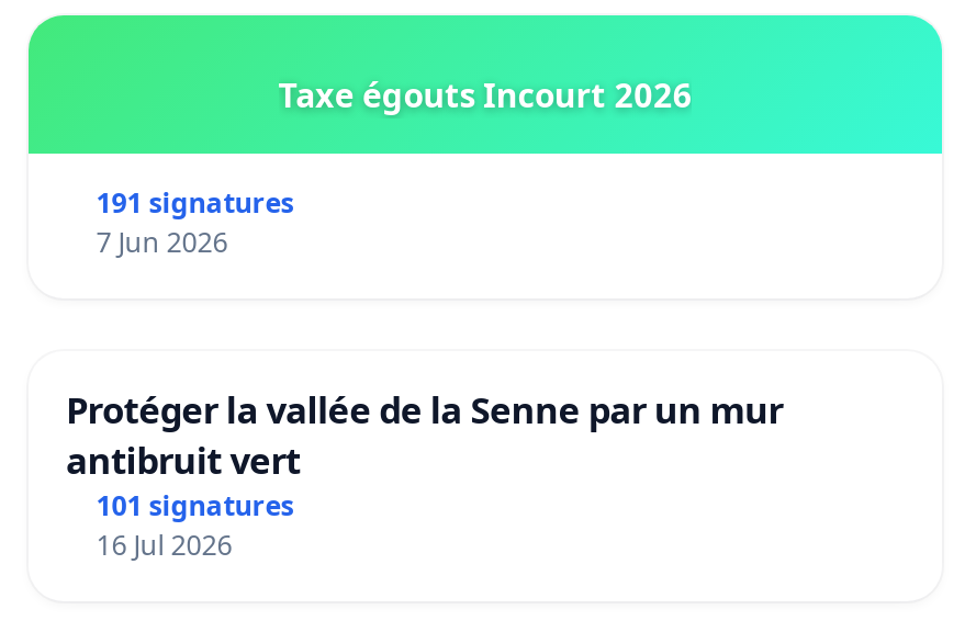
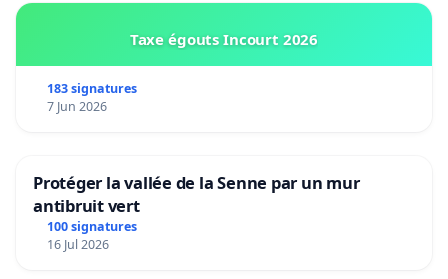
- 191 signatures
+ 183 signatures

- 101 signatures
+ 100 signatures
